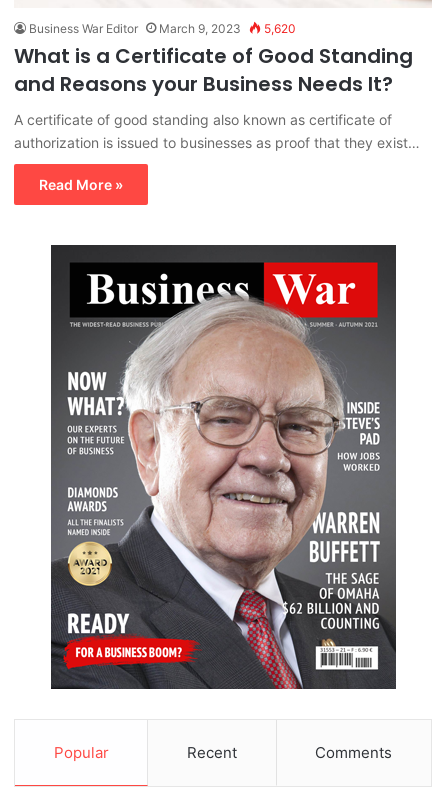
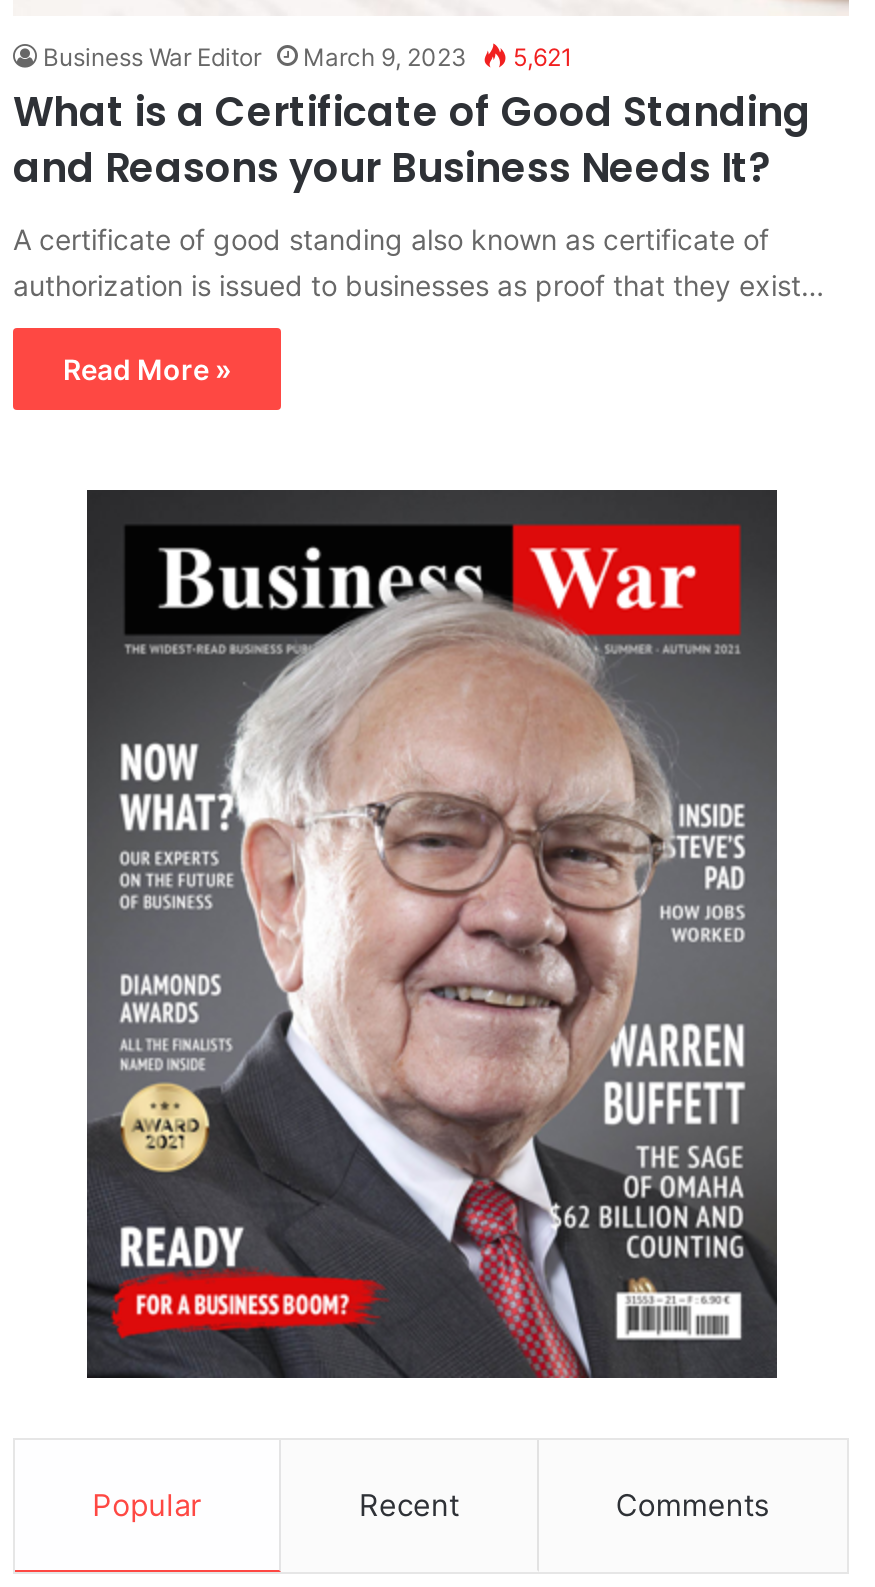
- Business War Editor March 9, 2023 5,620
+ Business War Editor March 9, 2023 5,621
